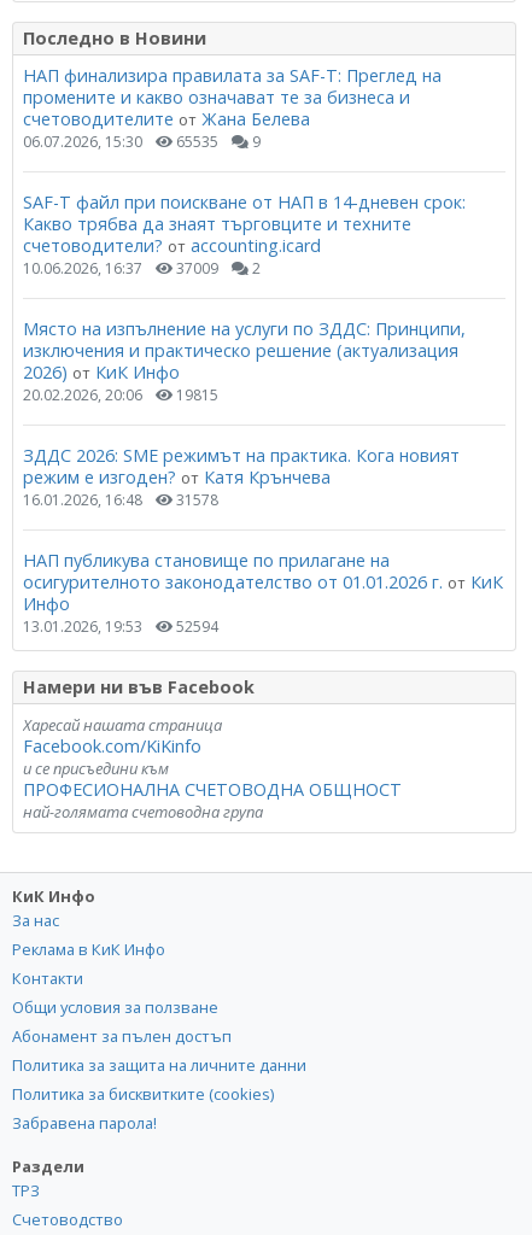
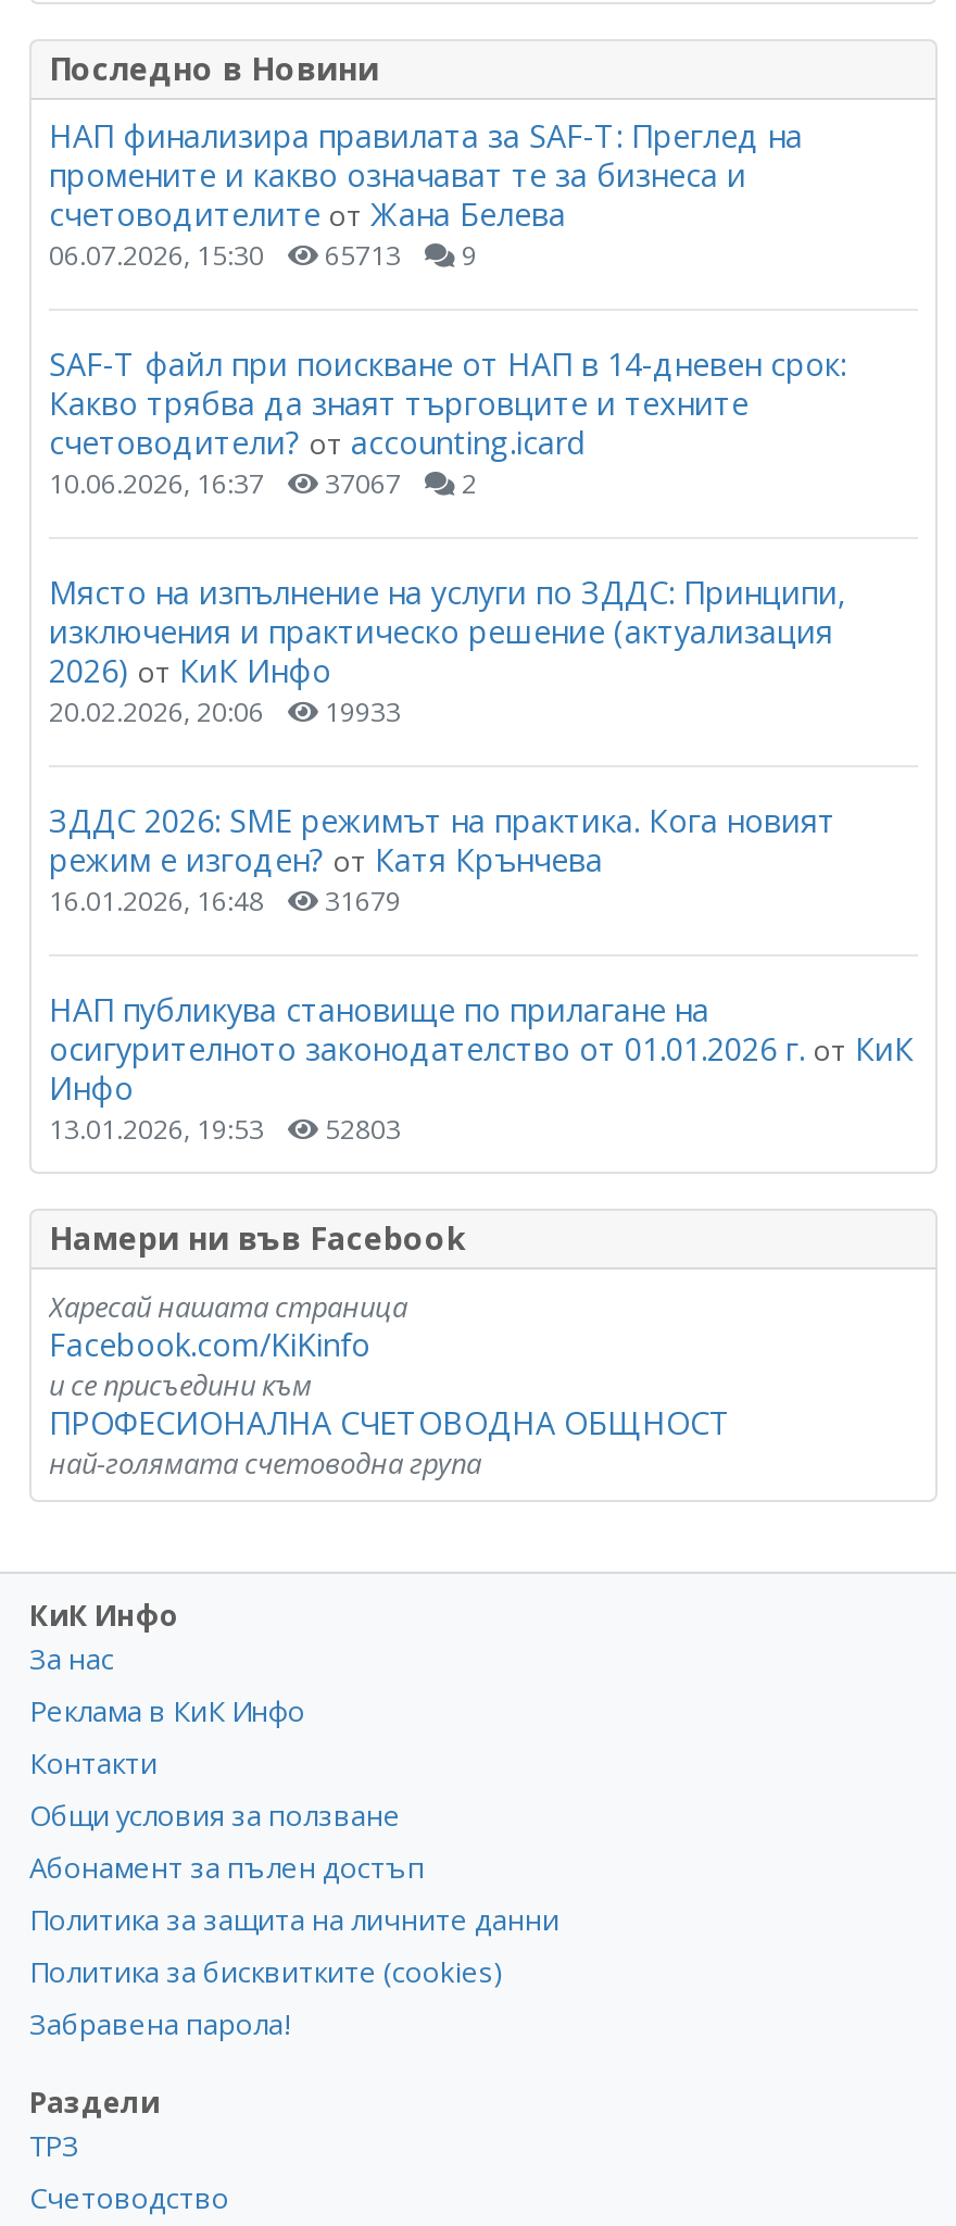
- 06.07.2026, 15:30 65535 9
+ 06.07.2026, 15:30 65713 9

- 10.06.2026, 16:37 37009 2
+ 10.06.2026, 16:37 37067 2

- 20.02.2026, 20:06 19815
+ 20.02.2026, 20:06 19933

- 16.01.2026, 16:48 31578
+ 16.01.2026, 16:48 31679

- 13.01.2026, 19:53 52594
+ 13.01.2026, 19:53 52803
